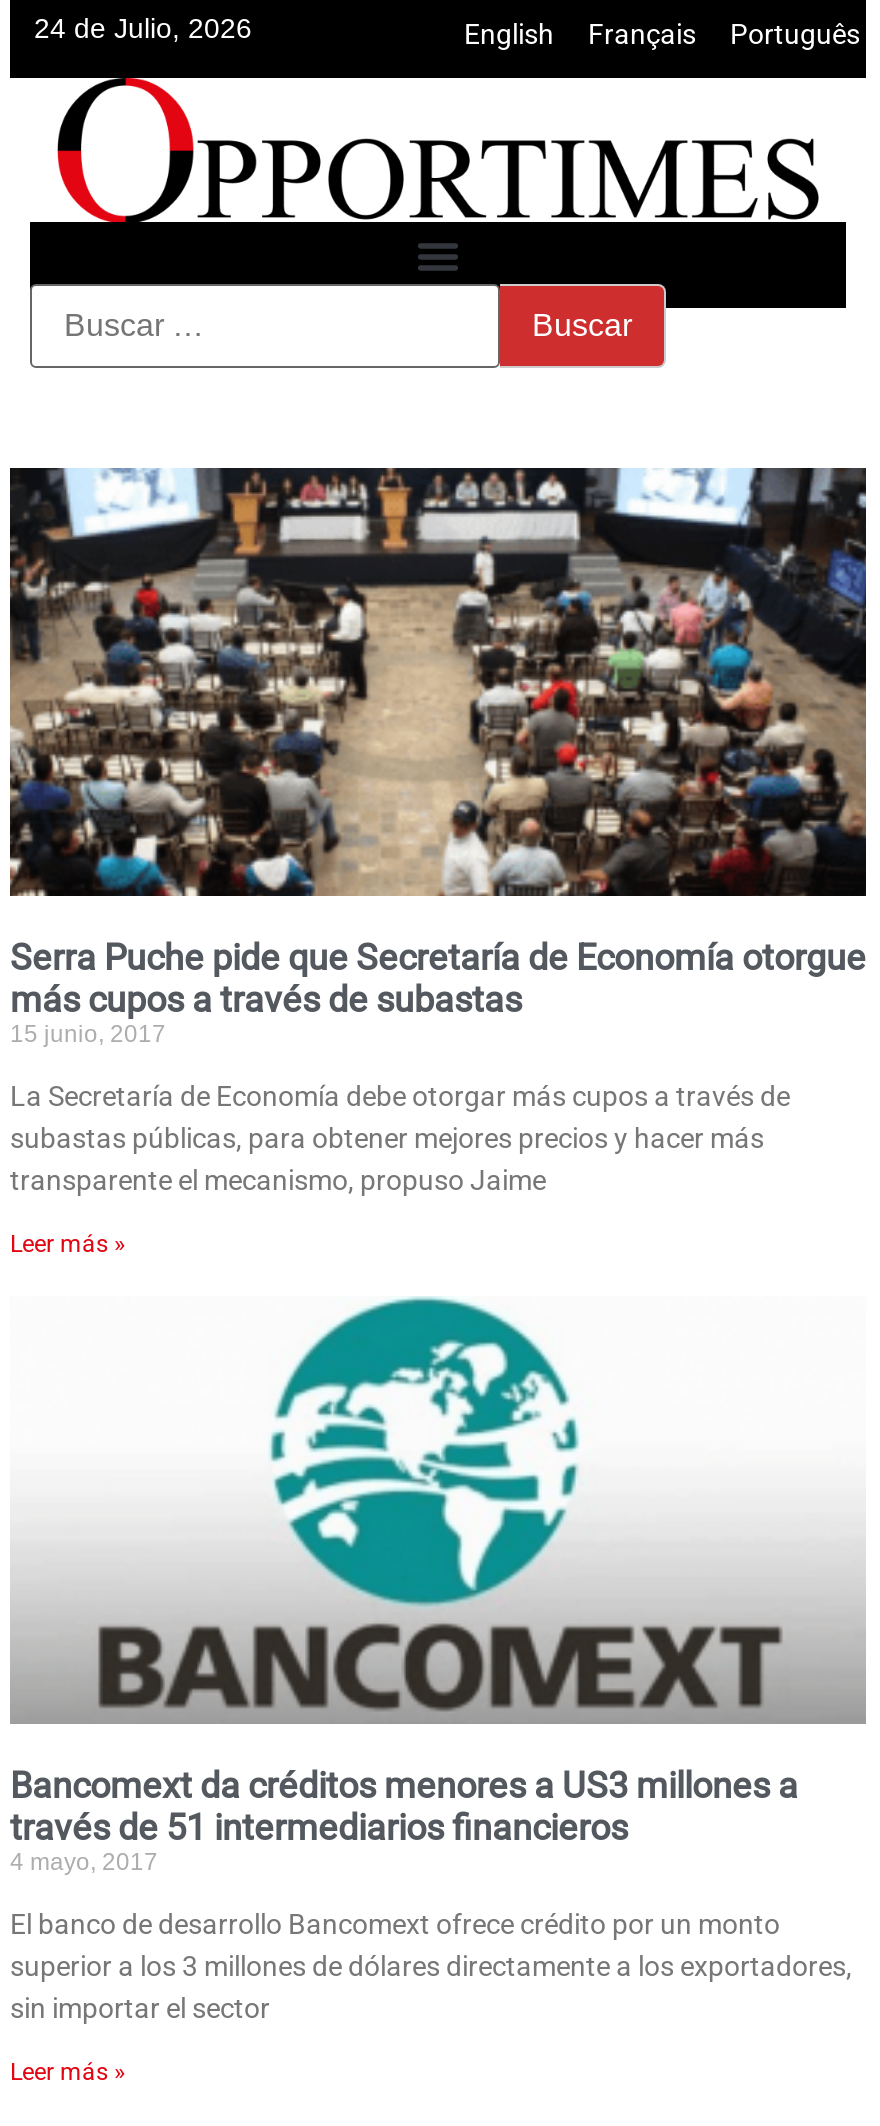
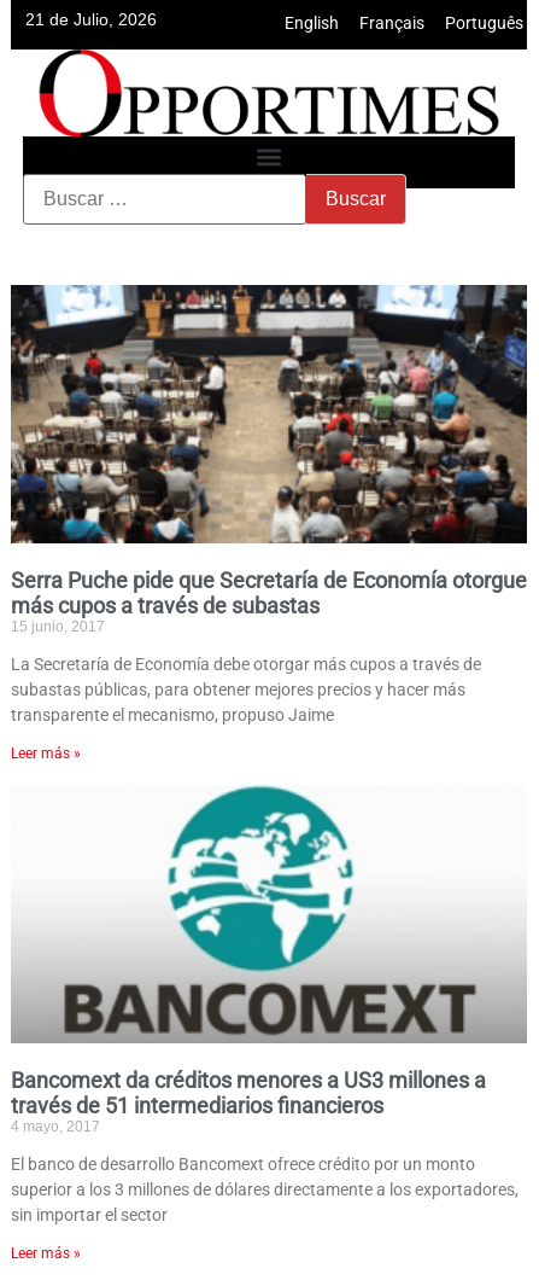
- 24 de Julio, 2026
+ 21 de Julio, 2026
